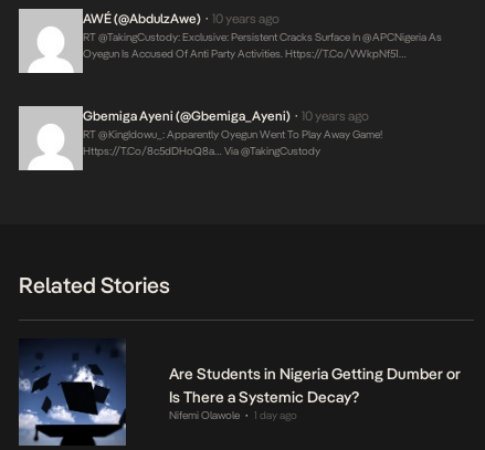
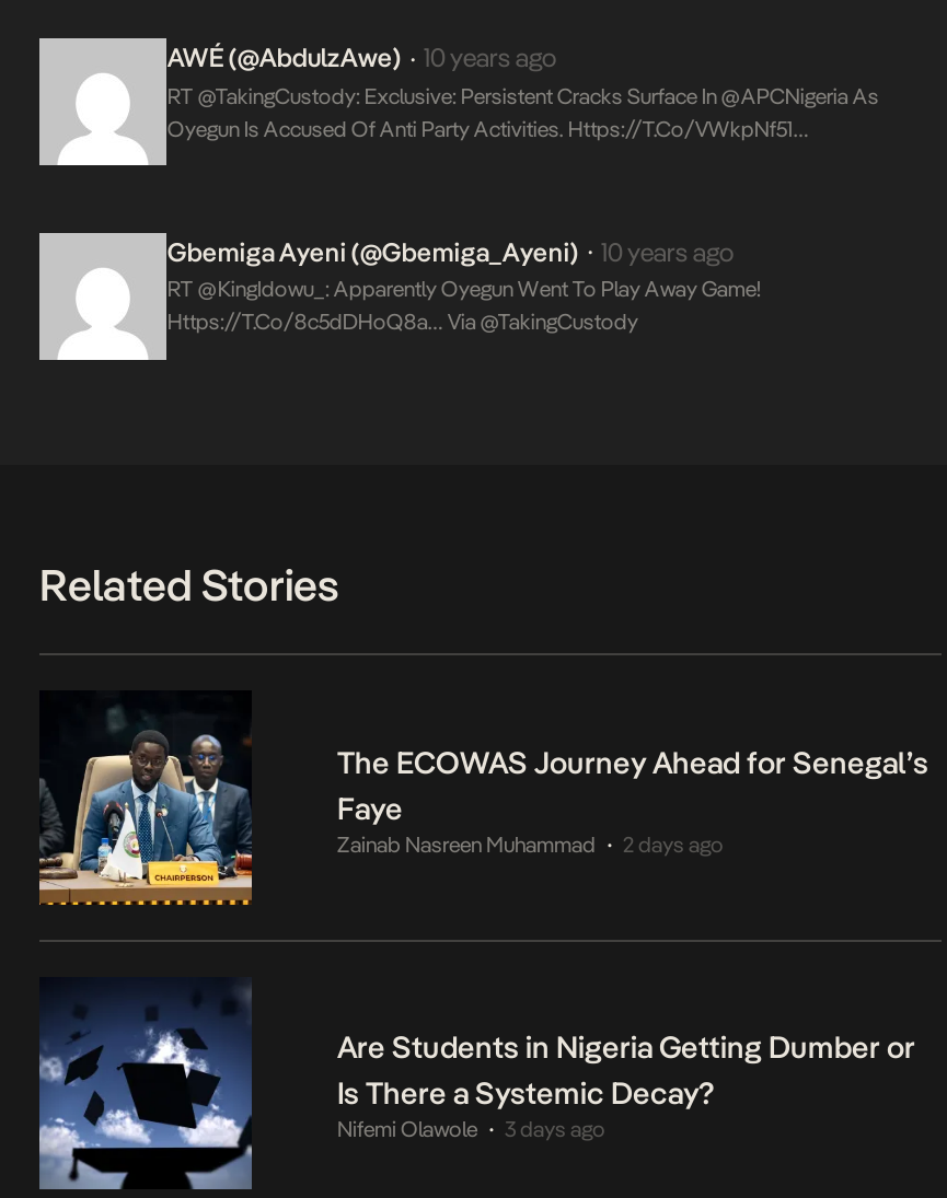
+ [image]
+ The ECOWAS Journey Ahead for Senegal’s
+ Faye
+ Zainab Nasreen Muhammad
+ 2 days ago

- Nifemi Olawole 1 day ago
+ Nifemi Olawole 3 days ago
